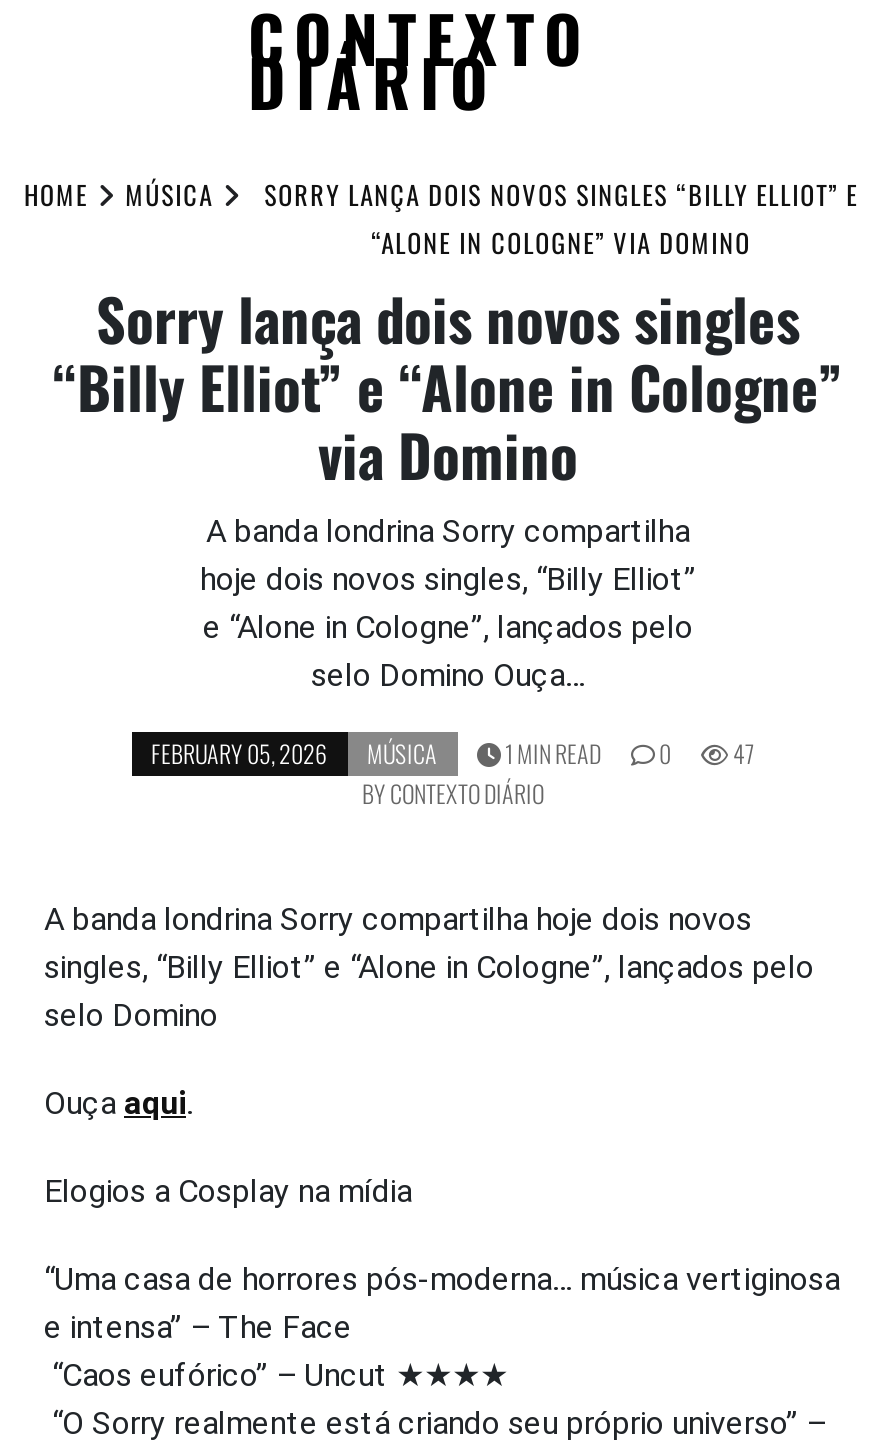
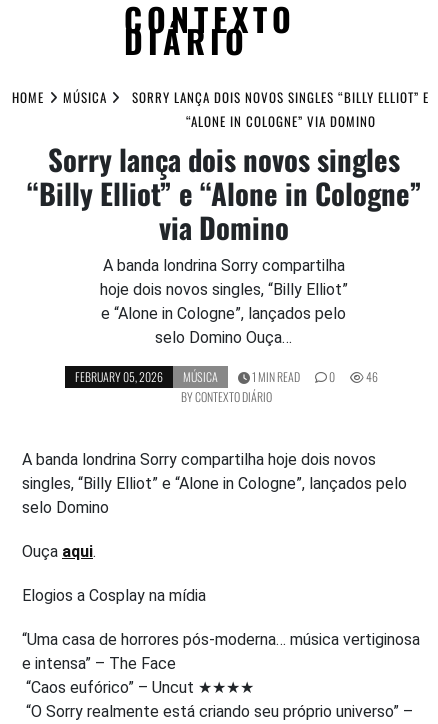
- FEBRUARY 05, 2026 MÚSICA 1 MIN READ 0 47
+ FEBRUARY 05, 2026 MÚSICA 1 MIN READ 0 46
